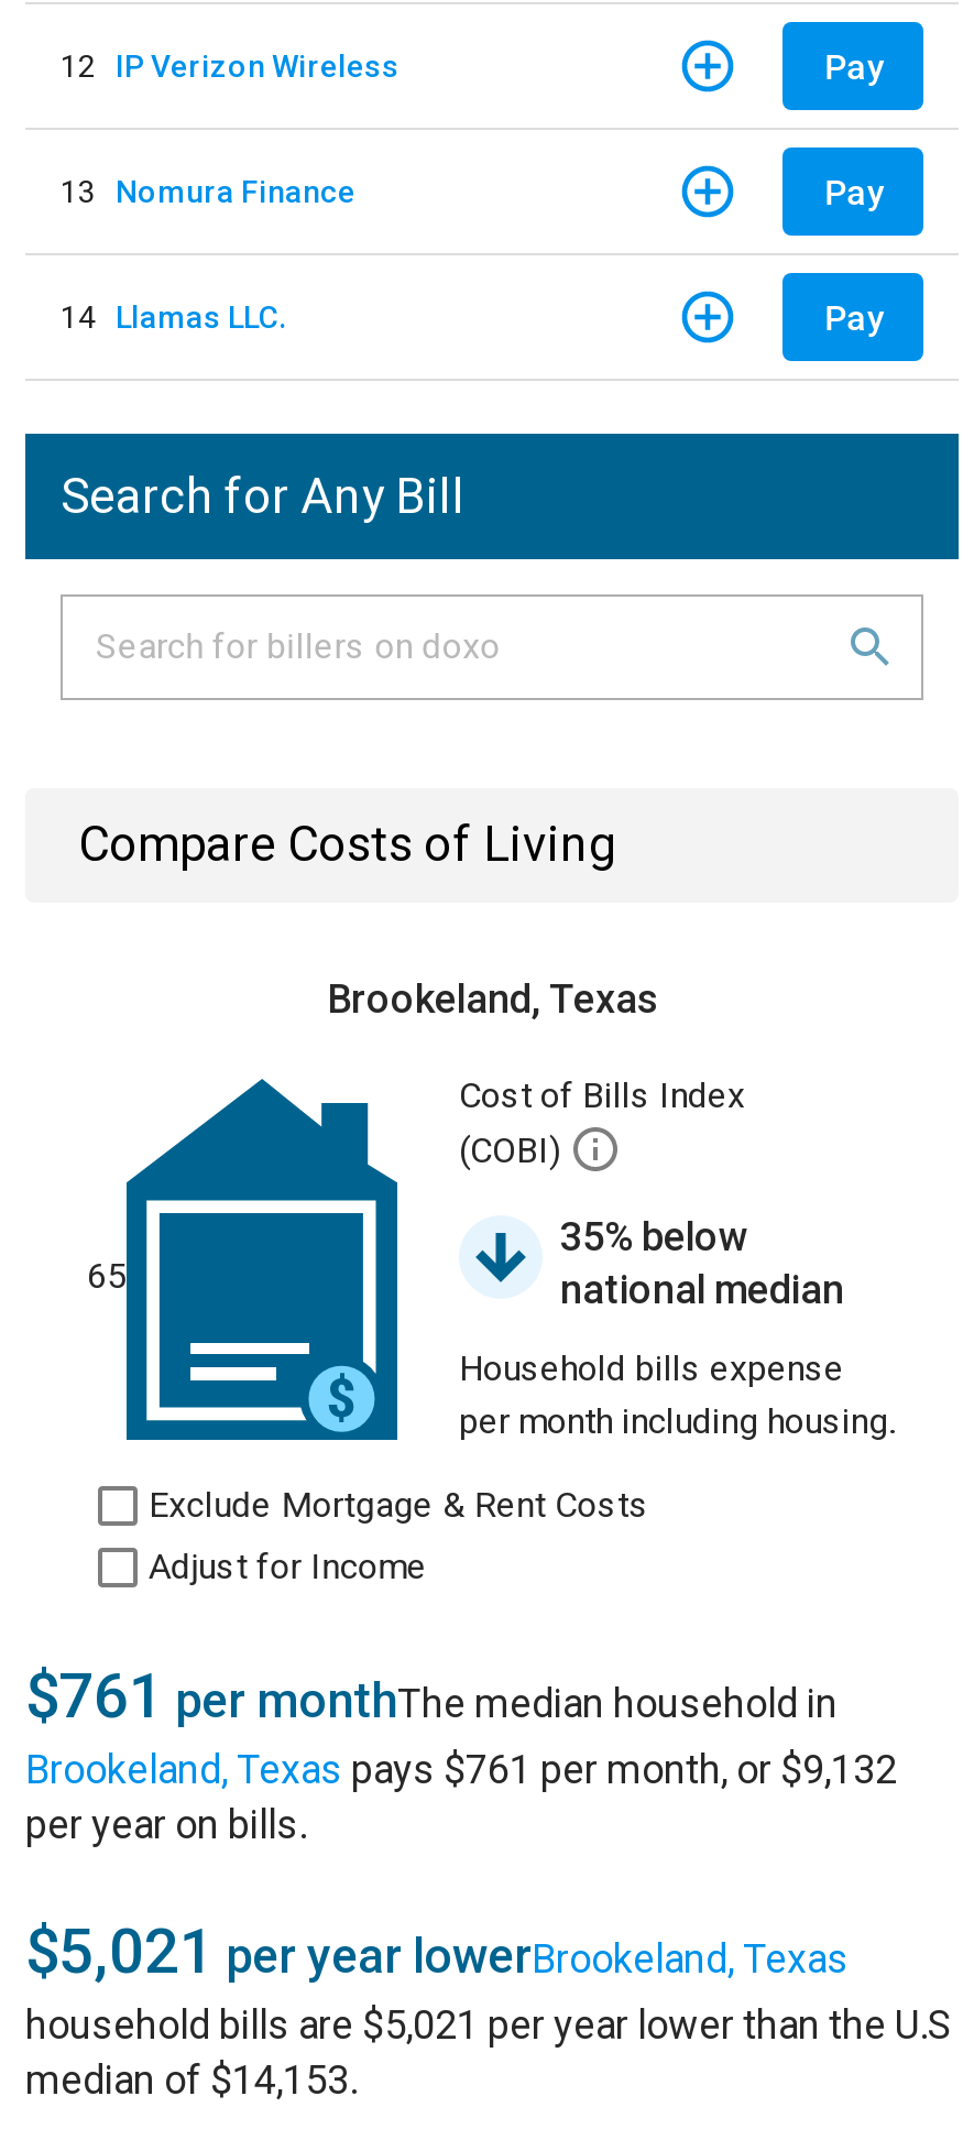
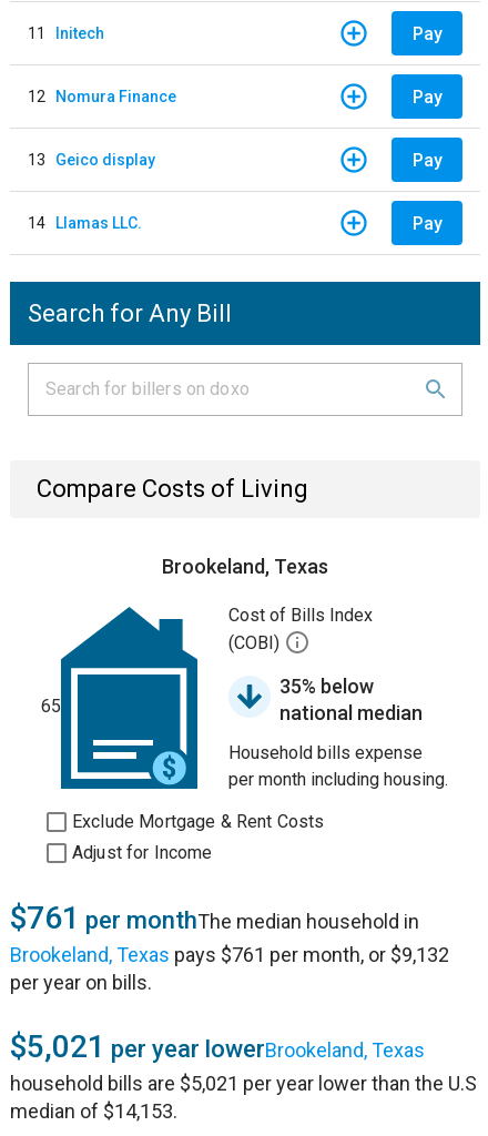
- 12 IP Verizon Wireless
+ 11 Initech

- 13 Nomura Finance
+ 12 Nomura Finance
+ Pay
+ 13 Geico display
